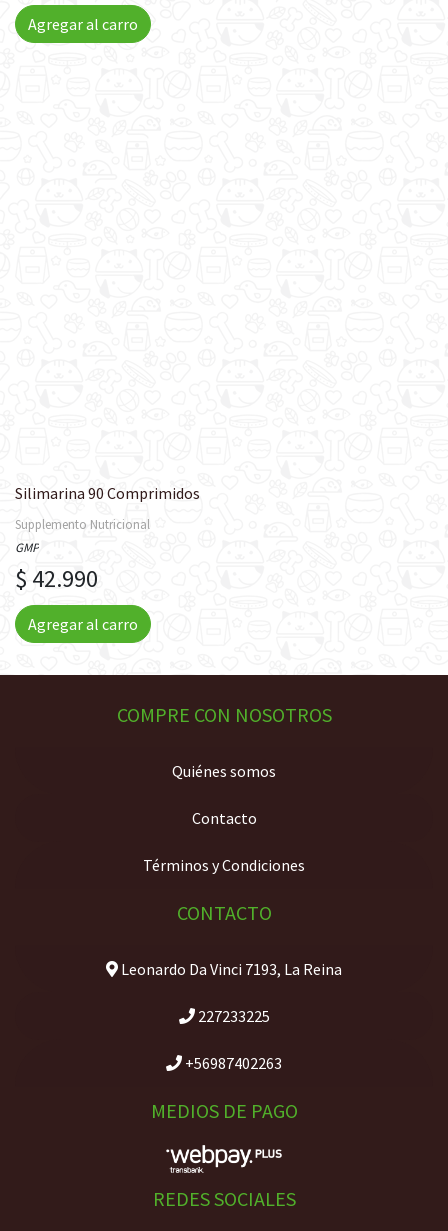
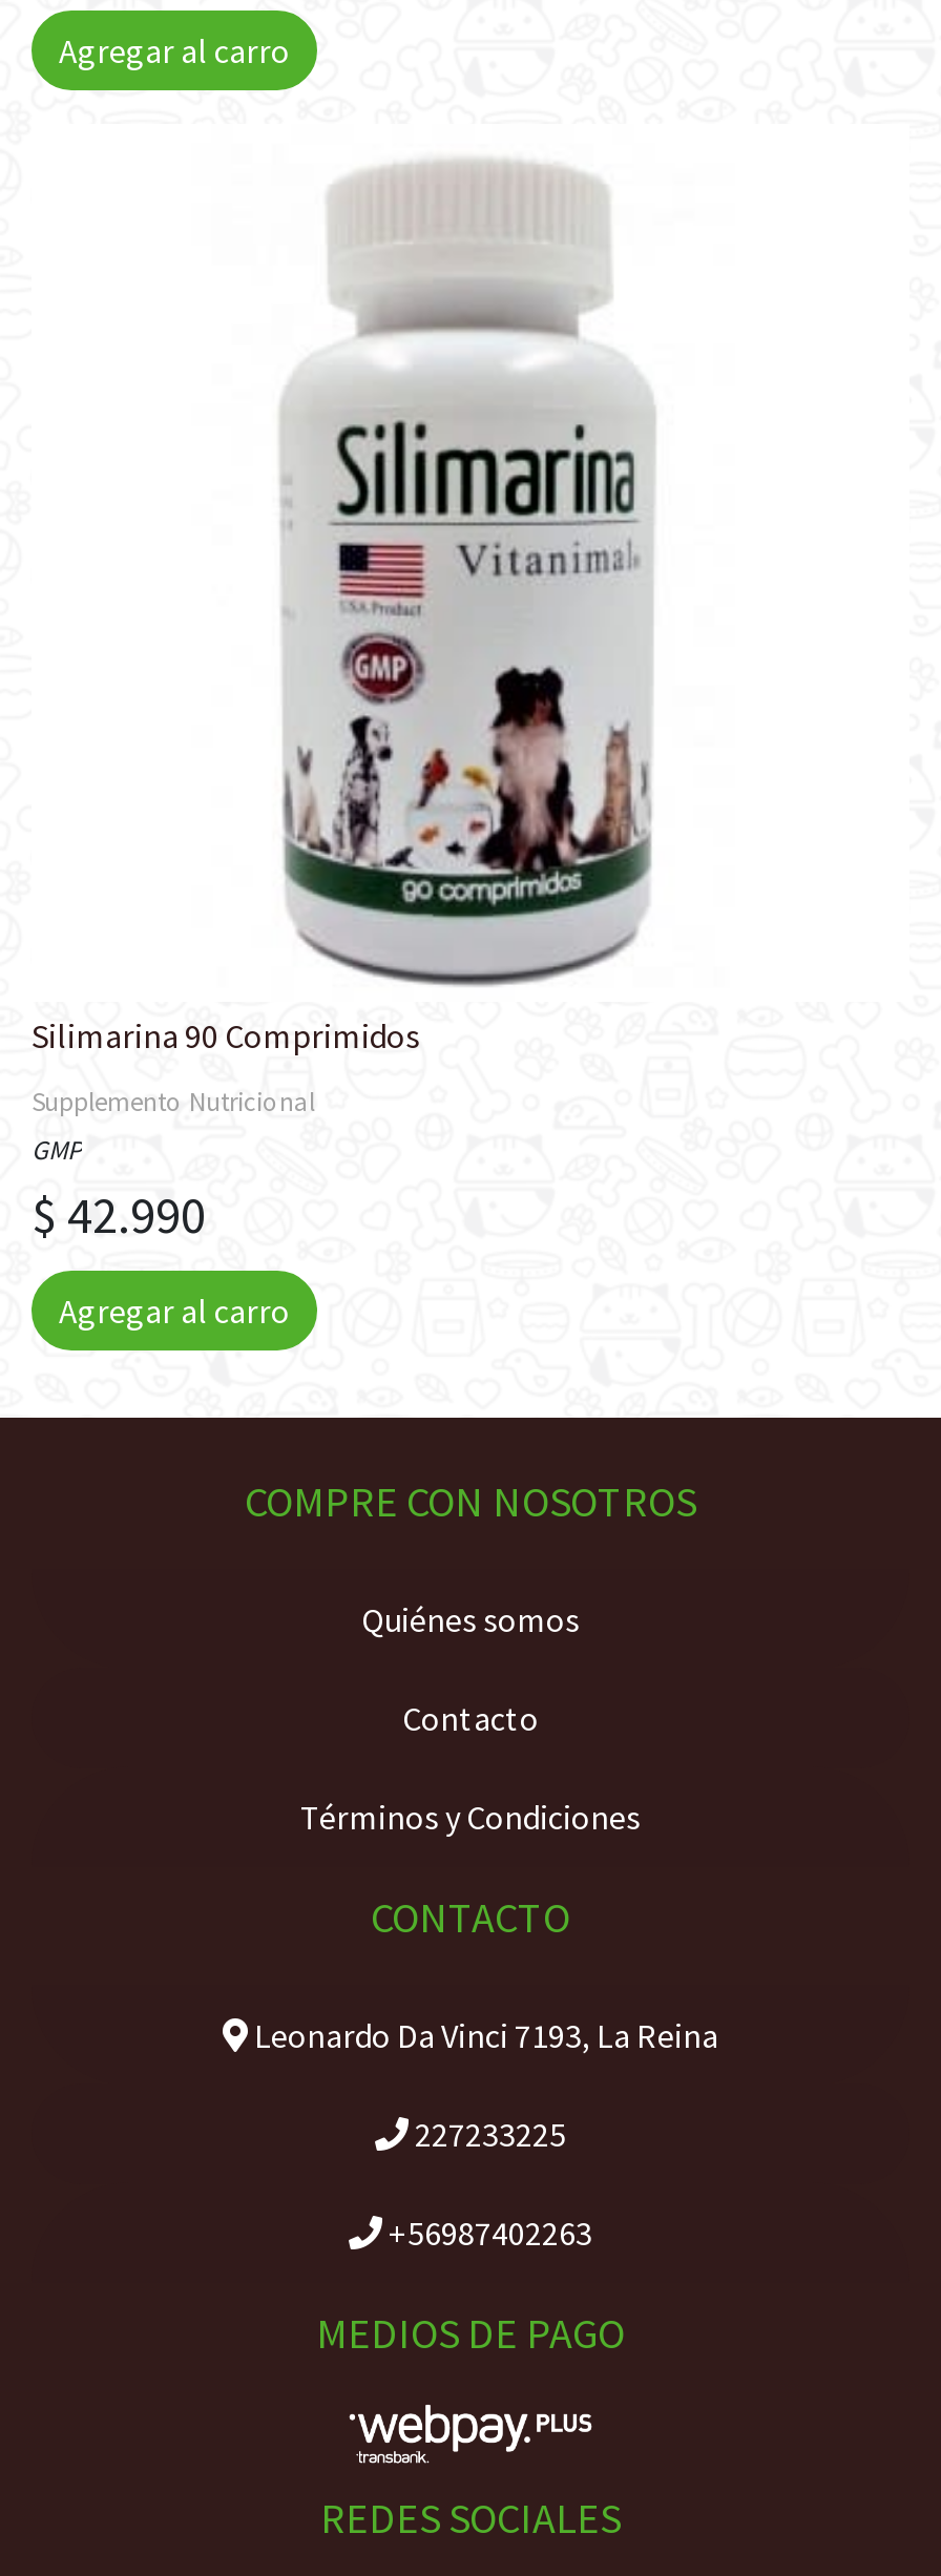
+ [image]

+ [image]
